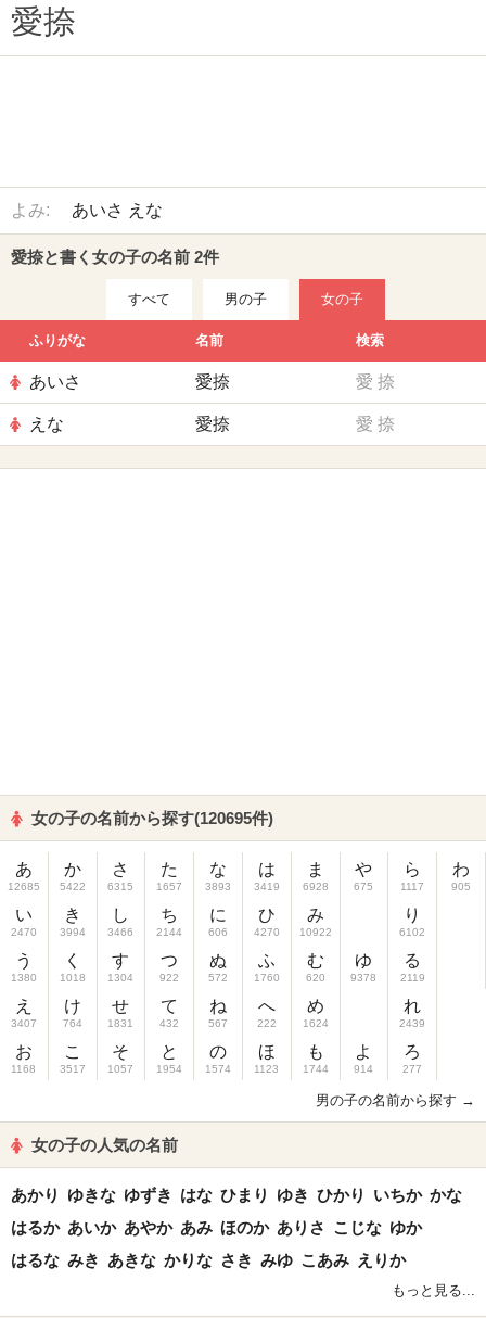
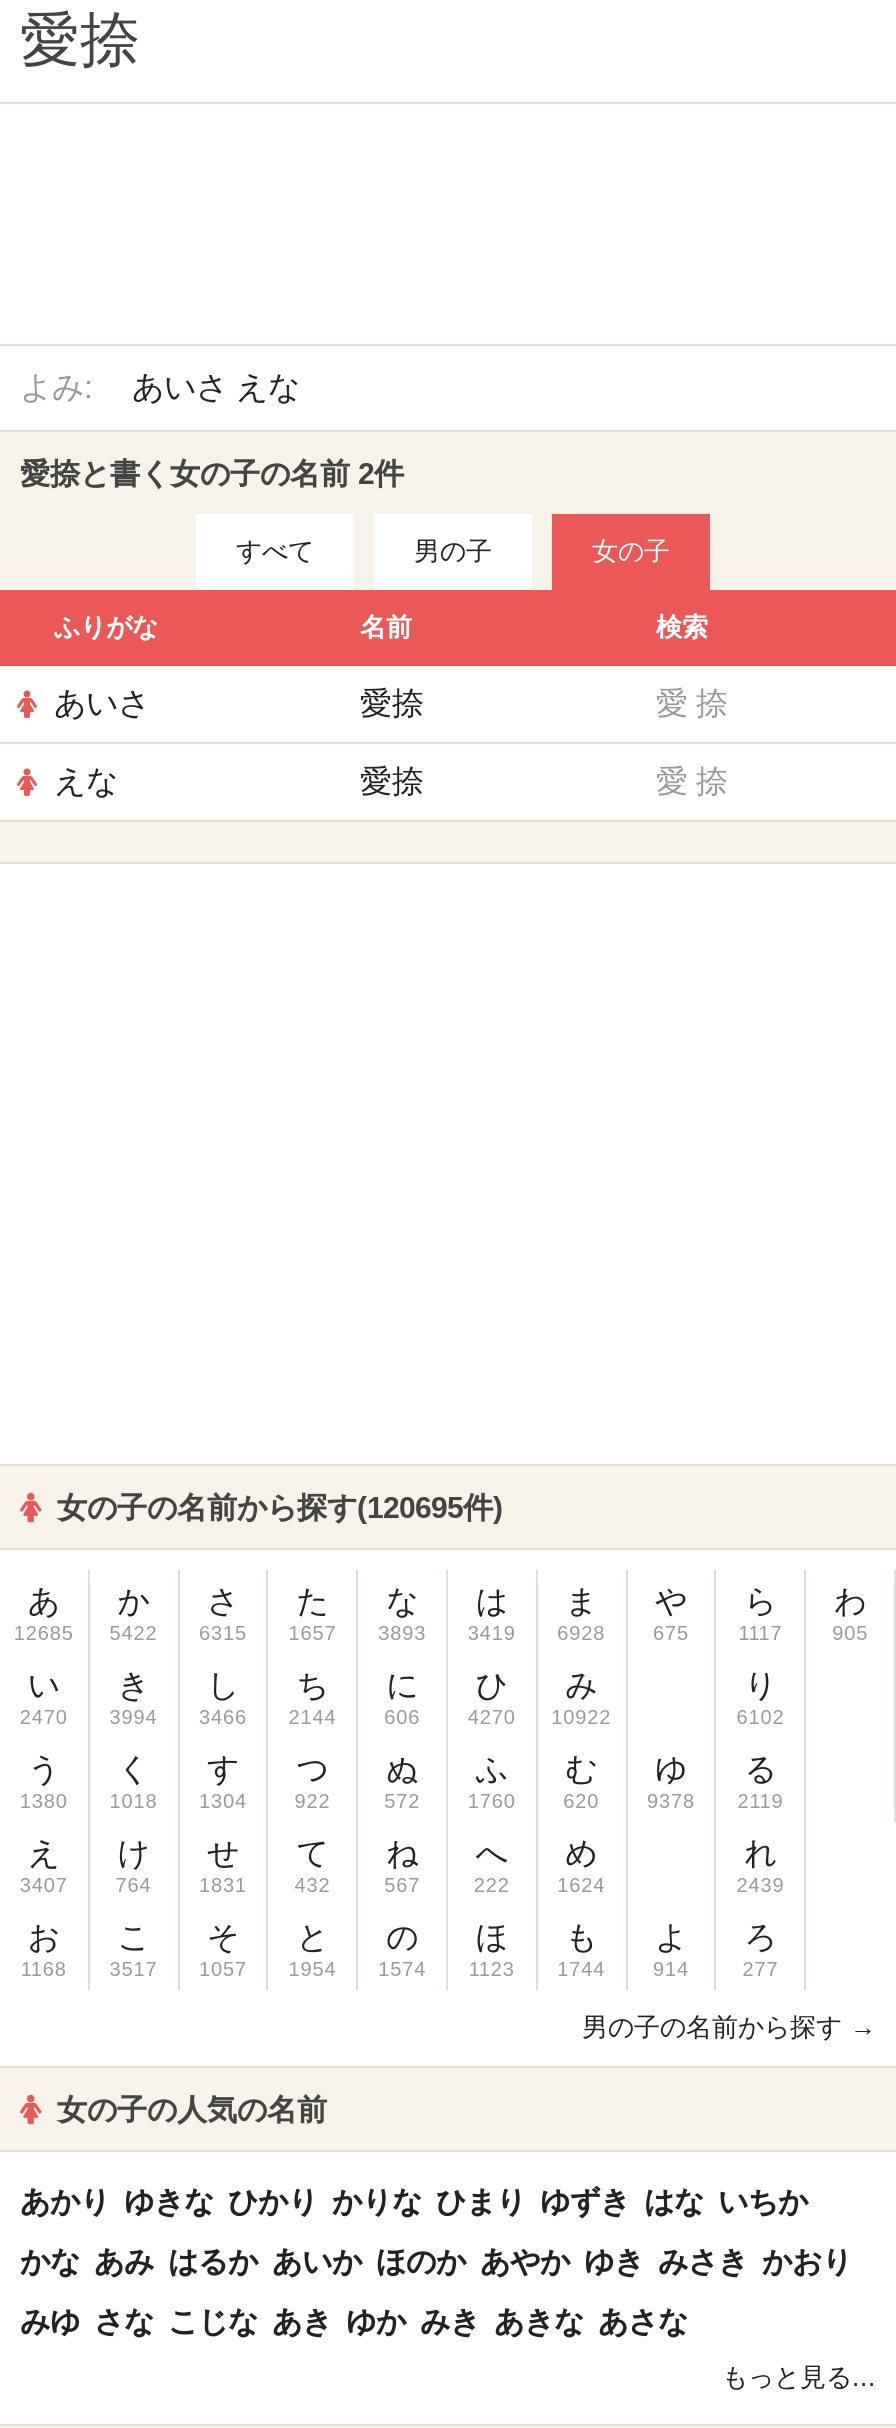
- あかり ゆきな ゆずき はな ひまり ゆき ひかり いちか かな
+ あかり ゆきな ひかり かりな ひまり ゆずき はな いちか

- はるか あいか あやか あみ ほのか ありさ こじな ゆか
+ かな あみ はるか あいか ほのか あやか ゆき みさき かおり

- はるな みき あきな かりな さき みゆ こあみ えりか
+ みゆ さな こじな あき ゆか みき あきな あさな
